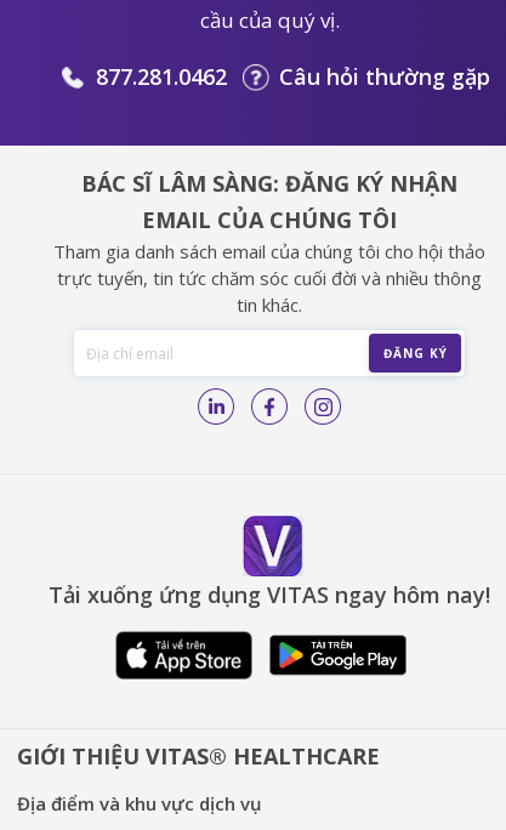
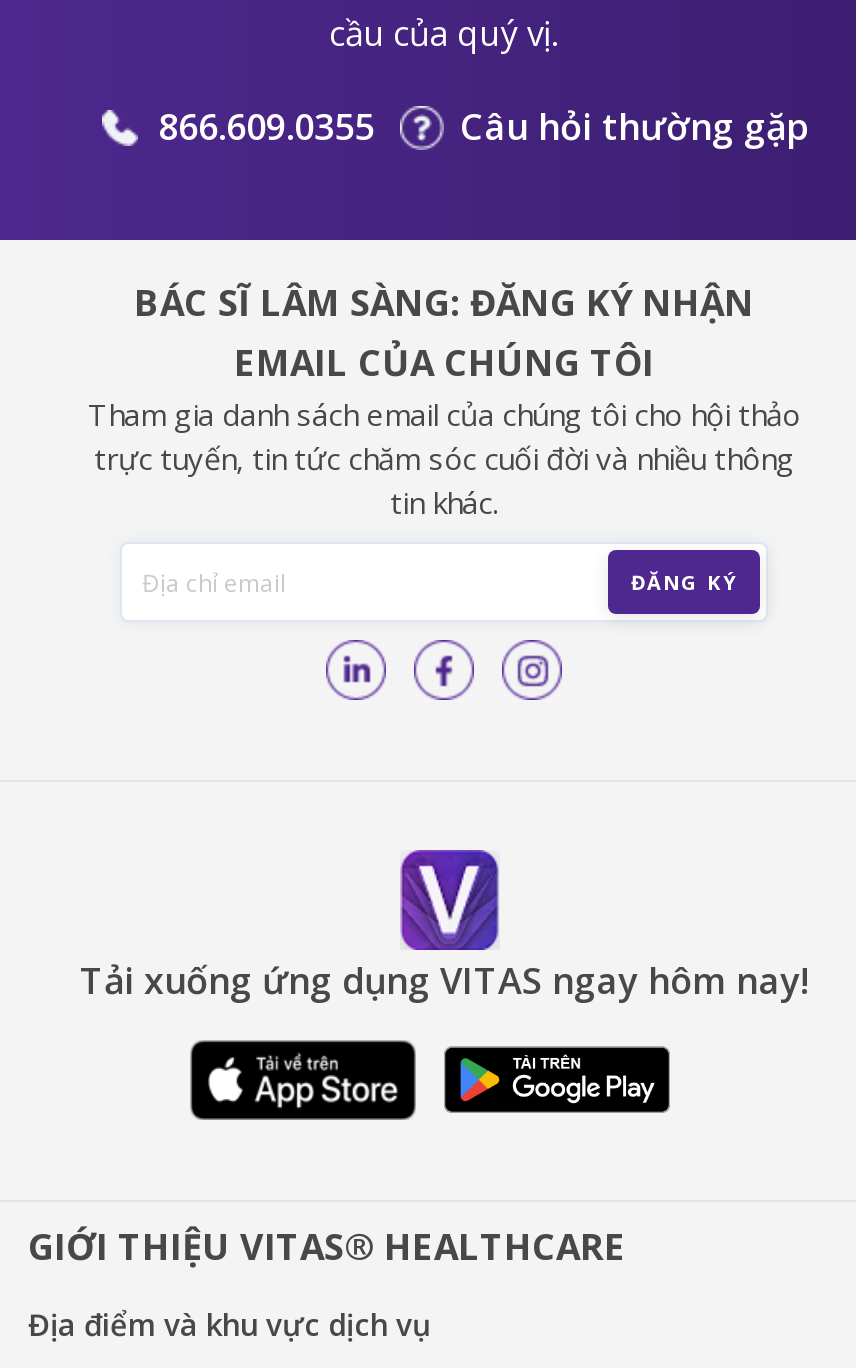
- 877.281.0462 Câu hỏi thường gặp
+ 866.609.0355 Câu hỏi thường gặp
